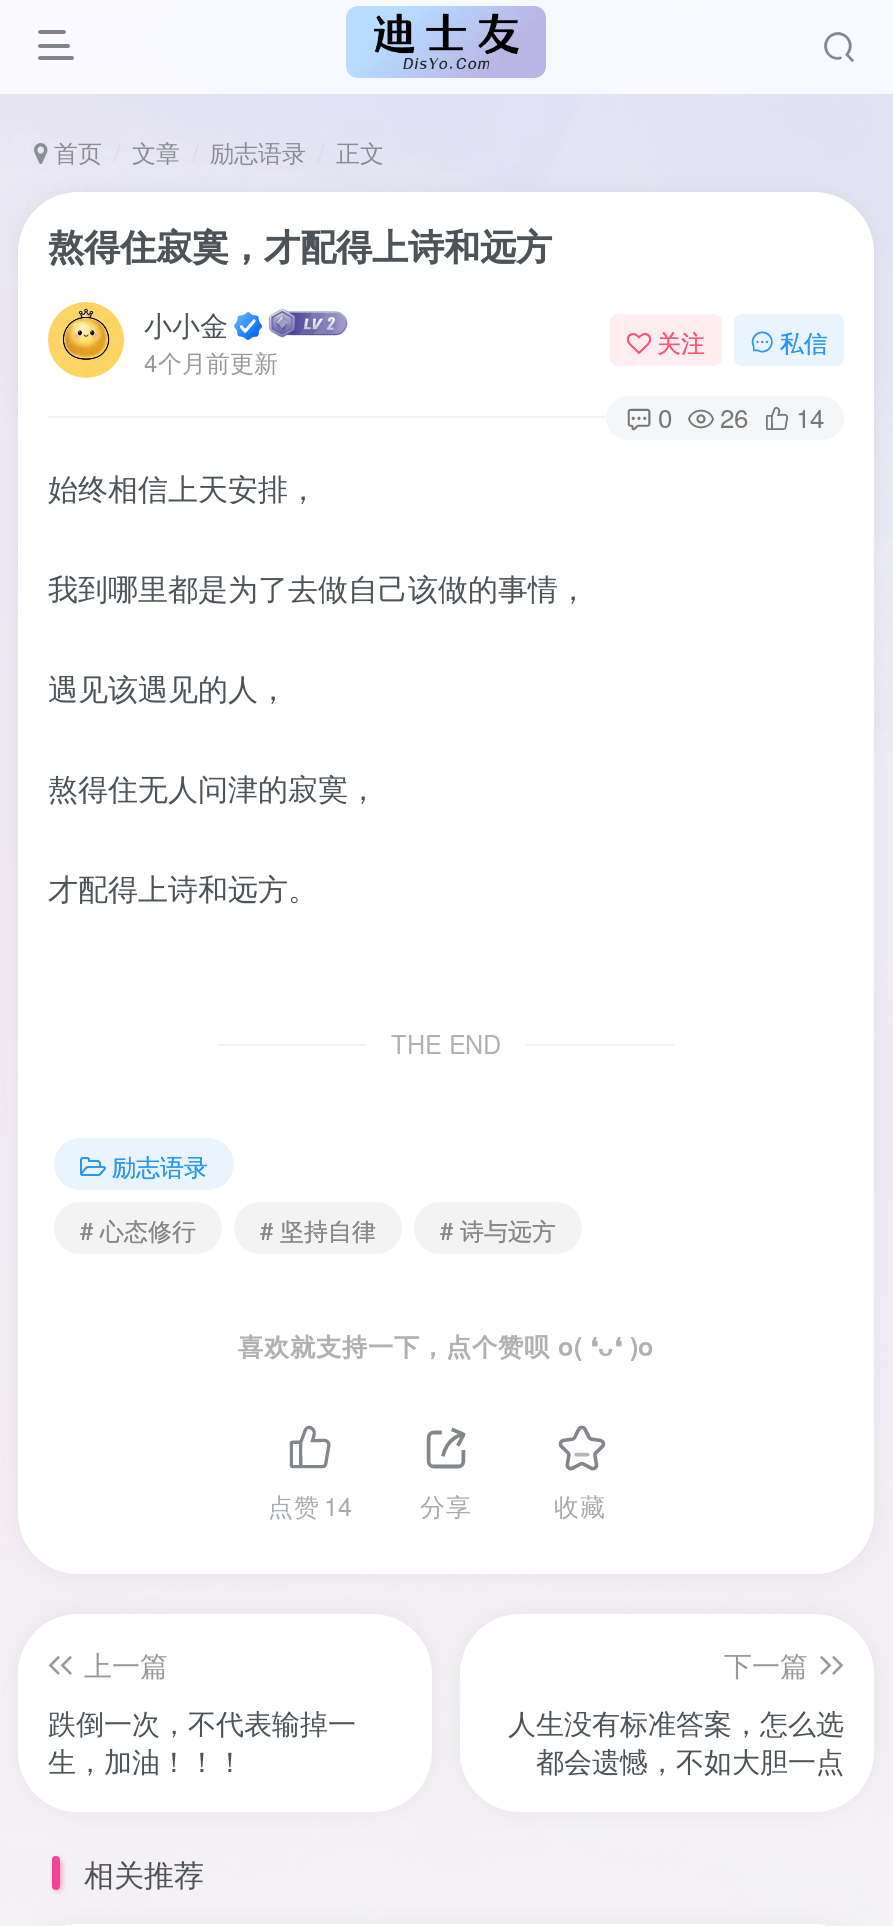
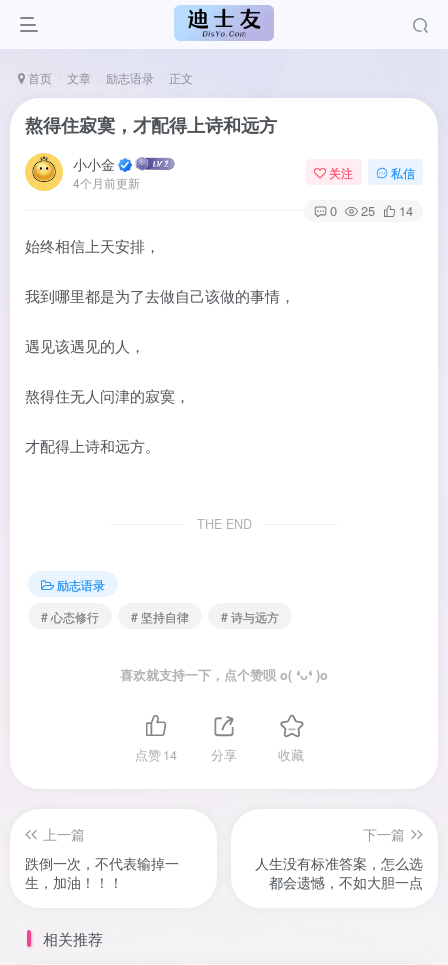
- 0 26 14
+ 0 25 14
